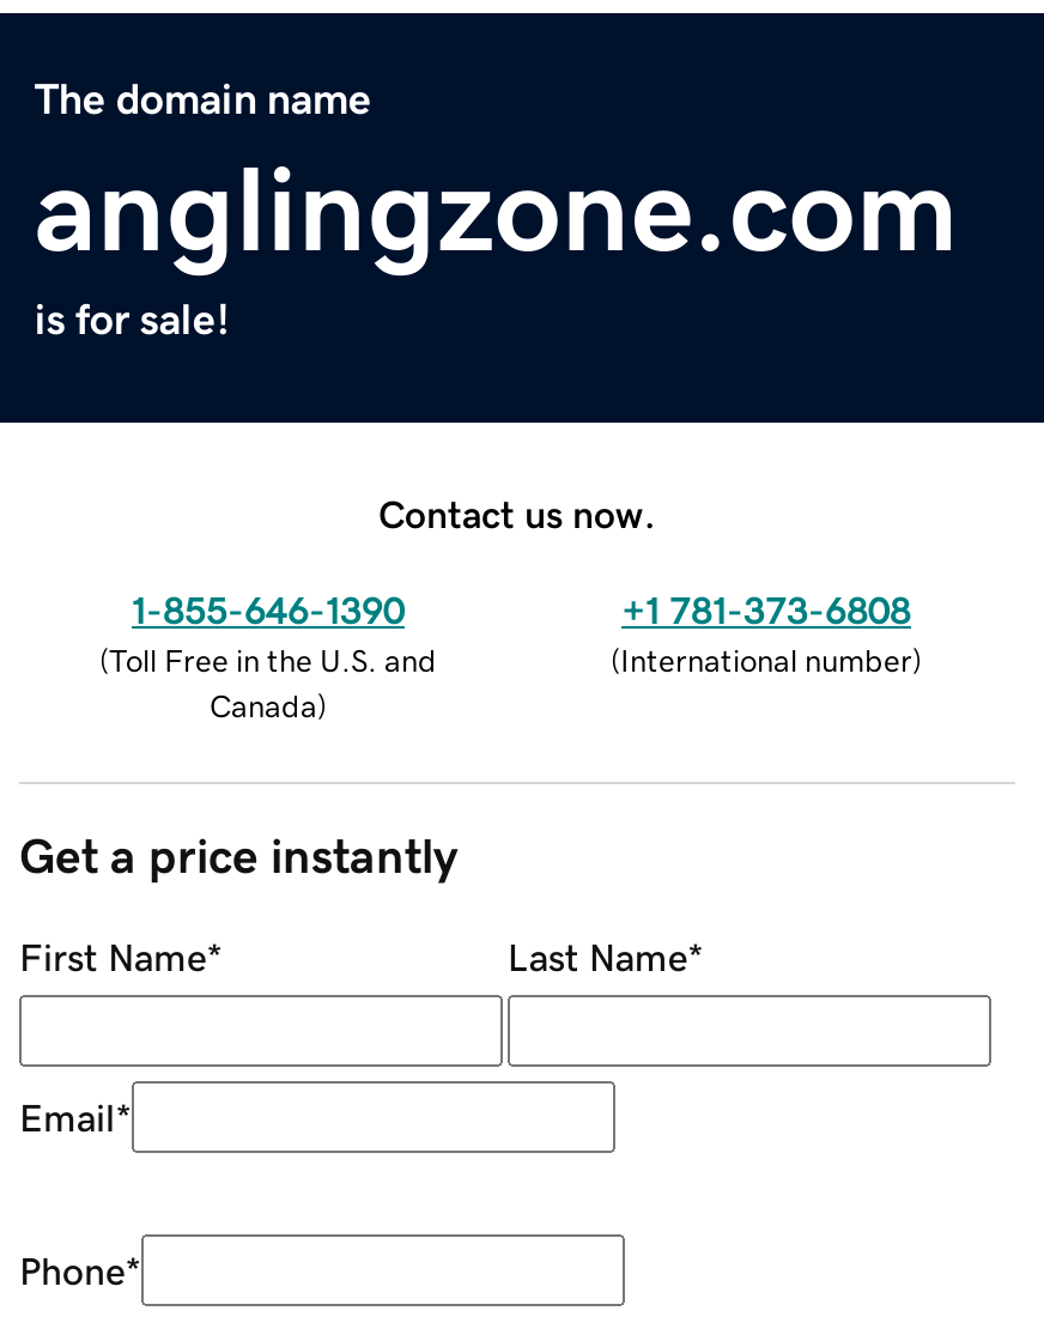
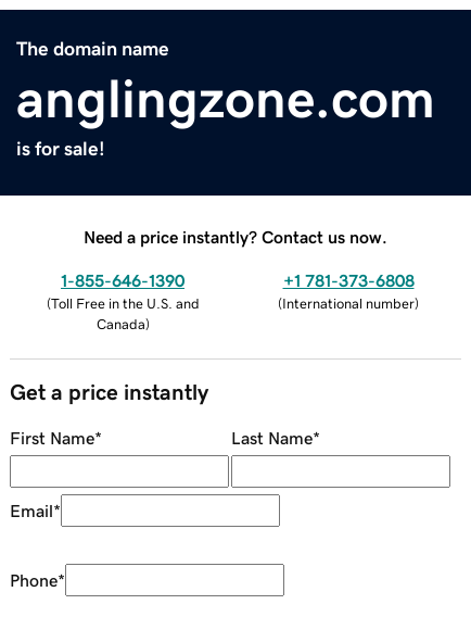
- Contact us now.
+ Need a price instantly? Contact us now.
